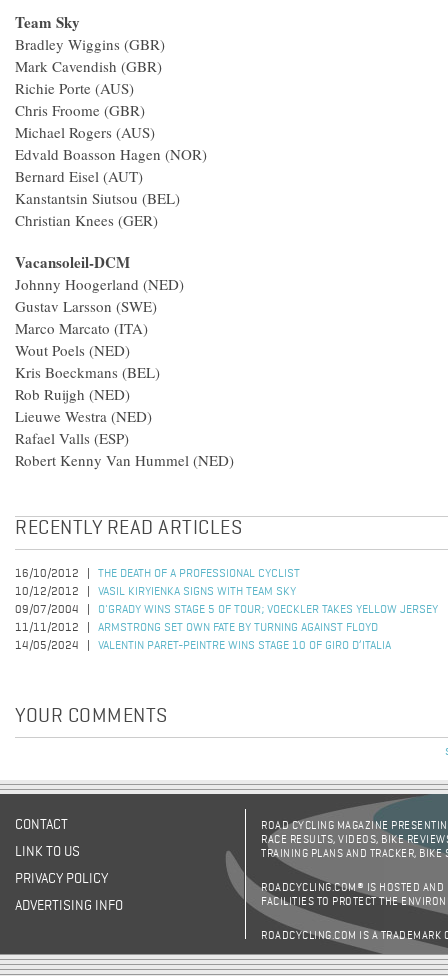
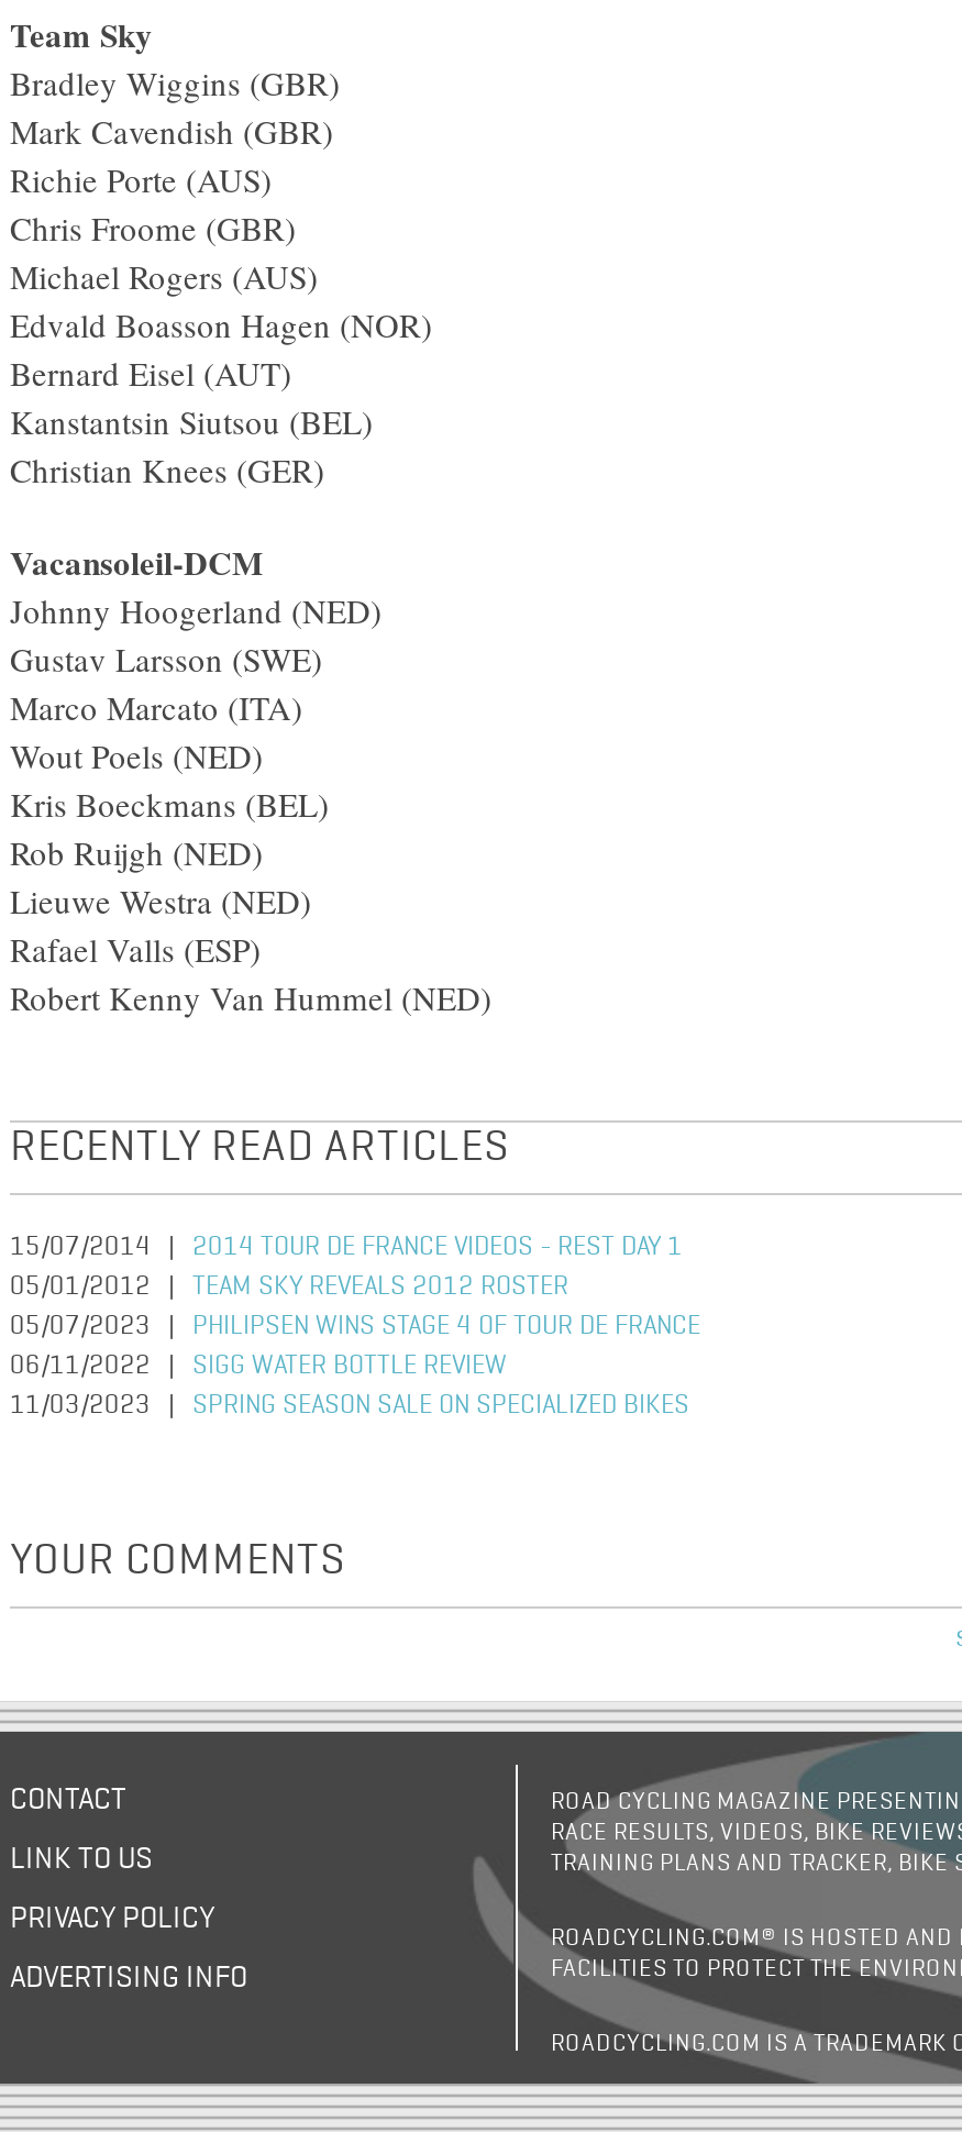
- 16/10/2012
- THE DEATH OF A PROFESSIONAL CYCLIST
+ 15/07/2014
+ 2014 TOUR DE FRANCE VIDEOS - REST DAY 1

- 10/12/2012
- VASIL KIRYIENKA SIGNS WITH TEAM SKY
+ 05/01/2012
+ TEAM SKY REVEALS 2012 ROSTER

- 09/07/2004
- O'GRADY WINS STAGE 5 OF TOUR; VOECKLER TAKES YELLOW JERSEY
+ 05/07/2023
+ PHILIPSEN WINS STAGE 4 OF TOUR DE FRANCE

- 11/11/2012
- ARMSTRONG SET OWN FATE BY TURNING AGAINST FLOYD
+ 06/11/2022
+ SIGG WATER BOTTLE REVIEW

- 14/05/2024
- VALENTIN PARET-PEINTRE WINS STAGE 10 OF GIRO D’ITALIA
+ 11/03/2023
+ SPRING SEASON SALE ON SPECIALIZED BIKES
